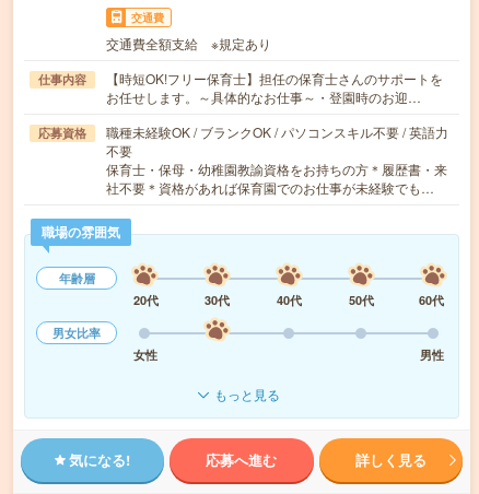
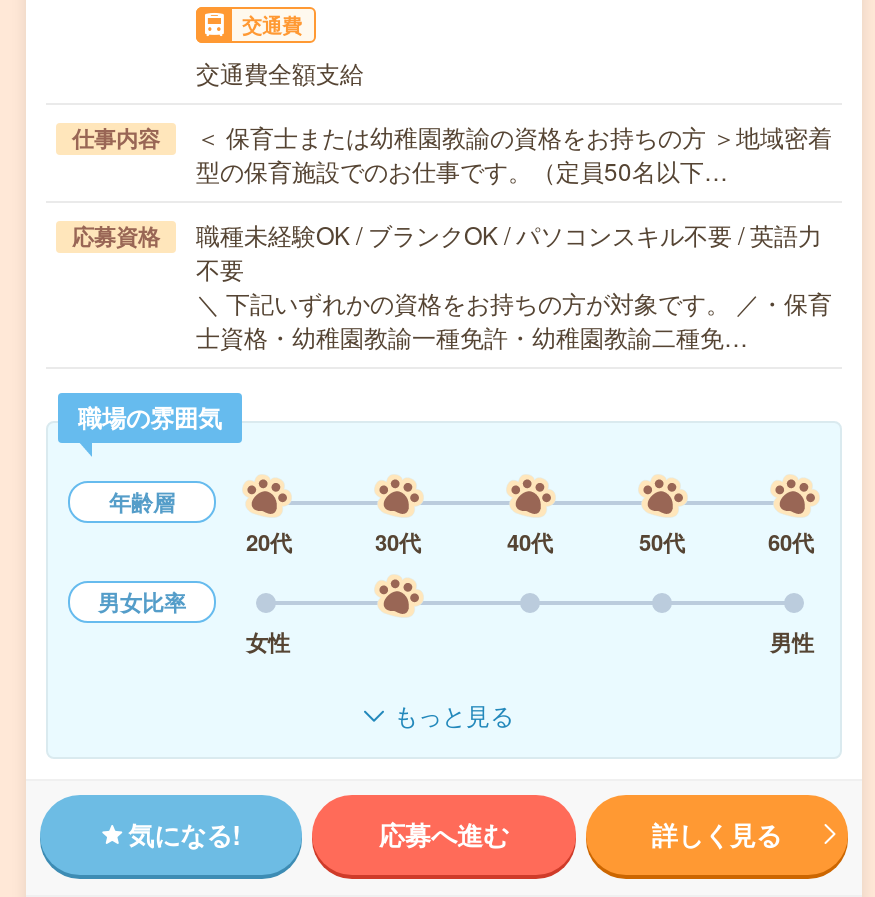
- 交通費全額支給 ※規定あり
+ 交通費全額支給

- 【時短OK!フリー保育士】担任の保育士さんのサポートを
- お任せします。～具体的なお仕事～・登園時のお迎…
+ ＜ 保育士または幼稚園教諭の資格をお持ちの方 ＞地域密着
+ 型の保育施設でのお仕事です。（定員50名以下…

- 保育士・保母・幼稚園教諭資格をお持ちの方＊履歴書・来
- 社不要＊資格があれば保育園でのお仕事が未経験でも…
+ ＼ 下記いずれかの資格をお持ちの方が対象です。 ／・保育
+ 士資格・幼稚園教諭一種免許・幼稚園教諭二種免…
